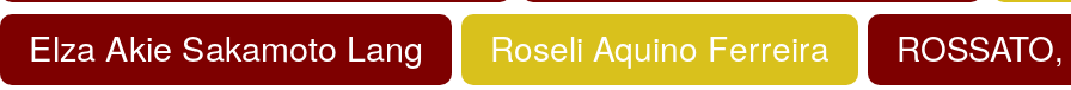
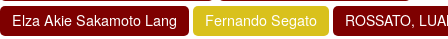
- Roseli Aquino Ferreira
+ Fernando Segato
